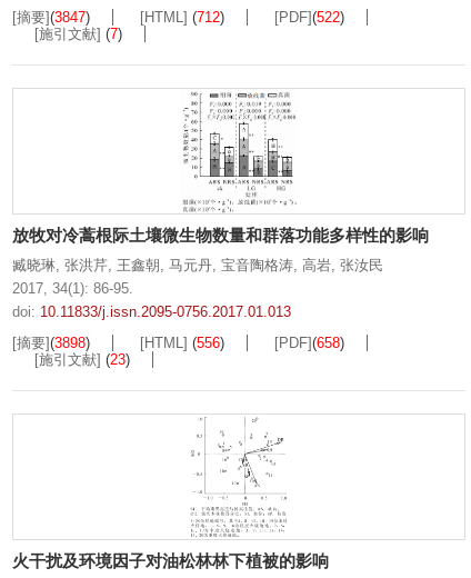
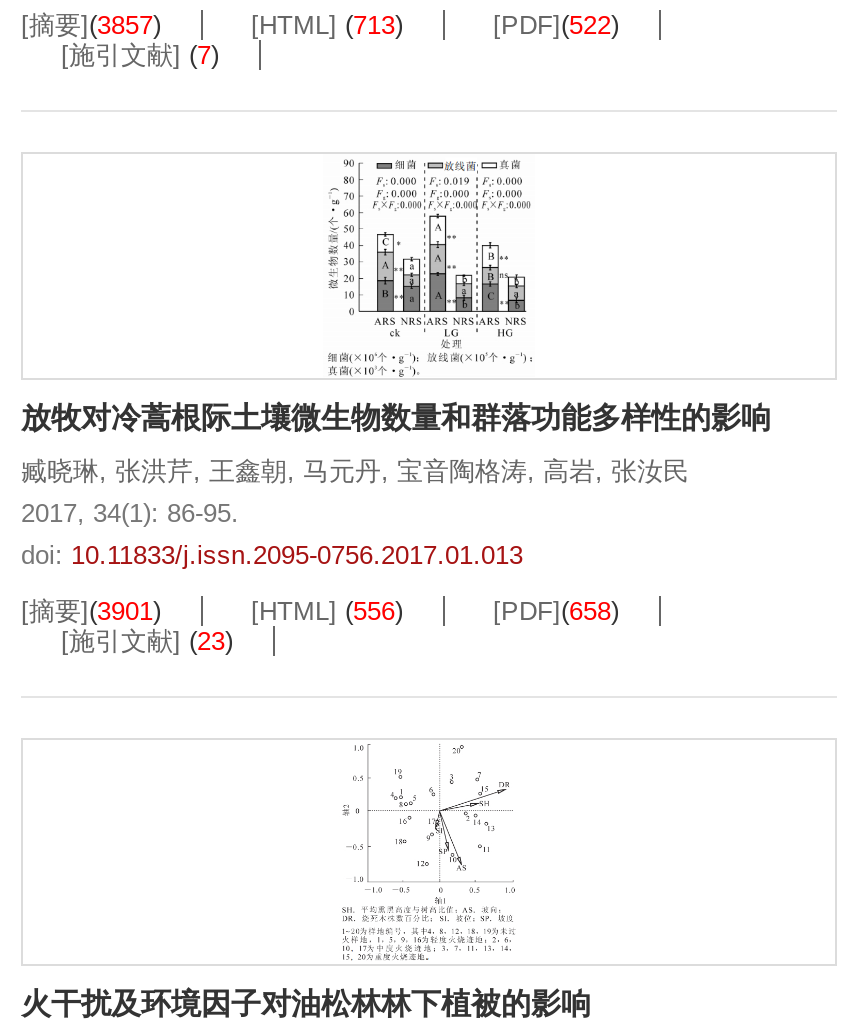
- [摘要](3847)
+ [摘要](3857)

- [HTML] (712)
+ [HTML] (713)

- [摘要](3898)
+ [摘要](3901)
